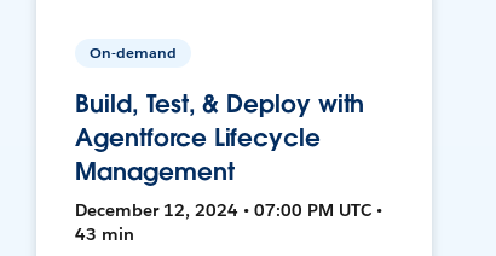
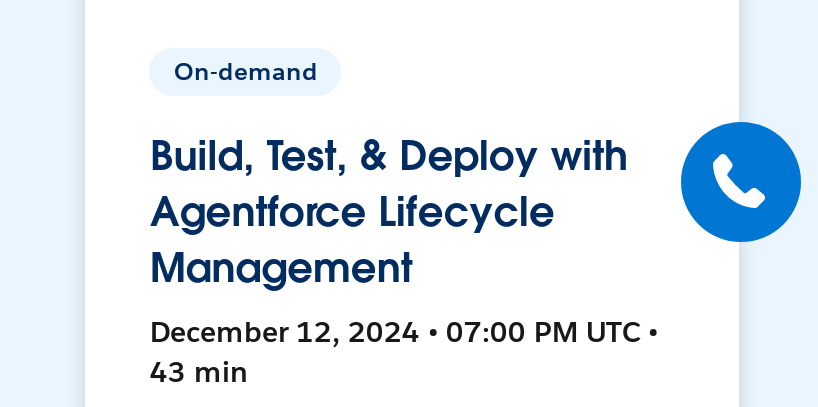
+ [image]
